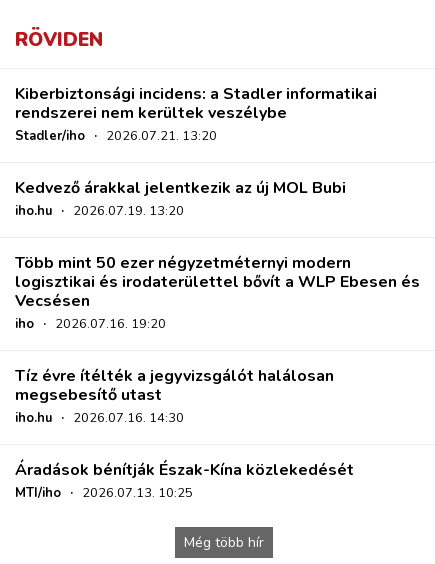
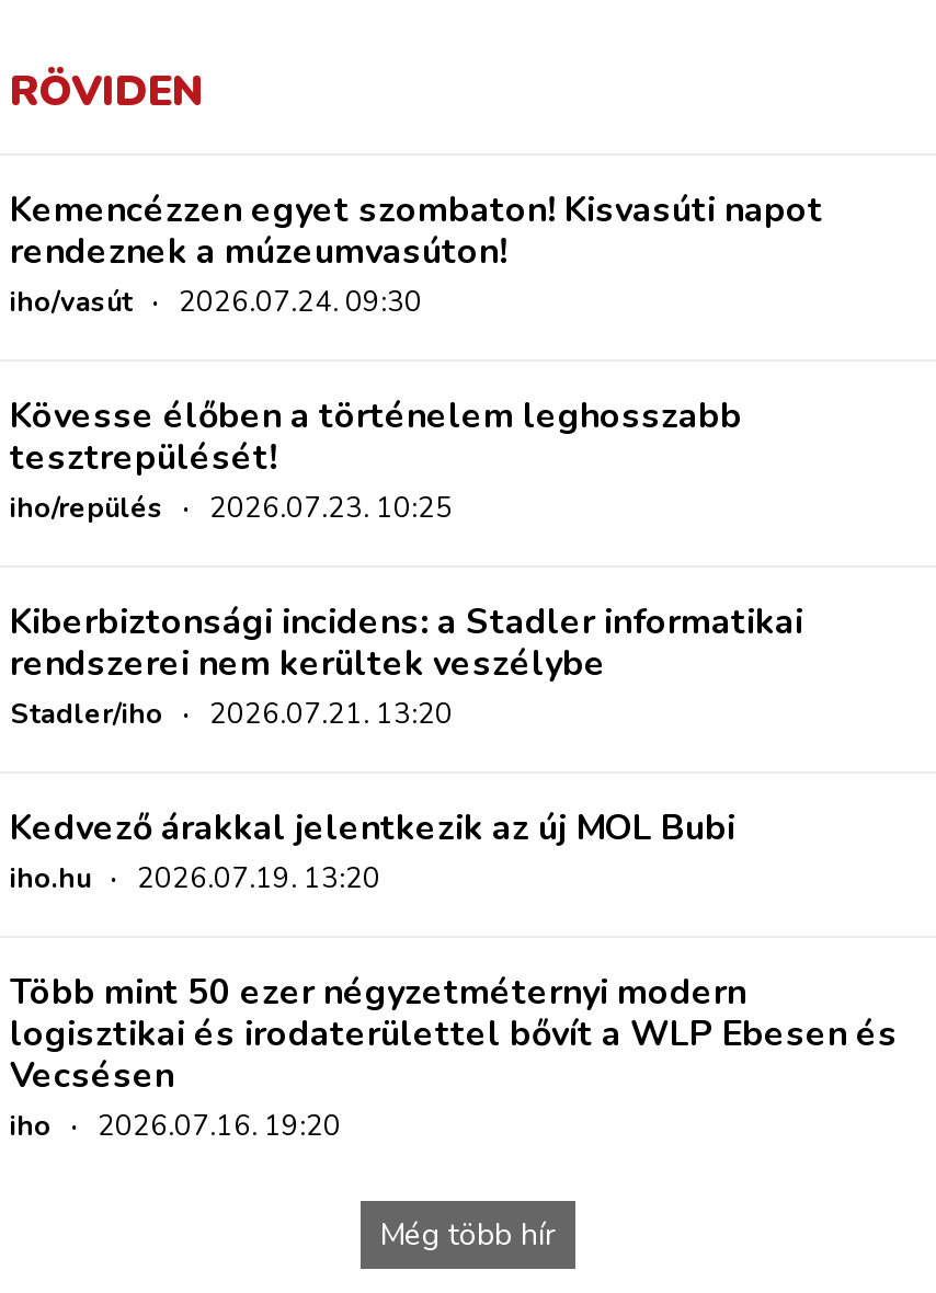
+ Kemencézzen egyet szombaton! Kisvasúti napot
+ rendeznek a múzeumvasúton!
+ iho/vasút · 2026.07.24. 09:30
+ Kövesse élőben a történelem leghosszabb
+ tesztrepülését!
+ iho/repülés · 2026.07.23. 10:25

moved down: Kiberbiztonsági incidens: a Stadler informatikai | rendszerei nem kerültek veszélybe | Stadler/iho · 2026.07.21. 13:20 | ... | Vecsésen | iho · 2026.07.16. 19:20

- Tíz évre ítélték a jegyvizsgálót halálosan
- megsebesítő utast
- iho.hu · 2026.07.16. 14:30
- Áradások bénítják Észak-Kína közlekedését
- MTI/iho · 2026.07.13. 10:25
